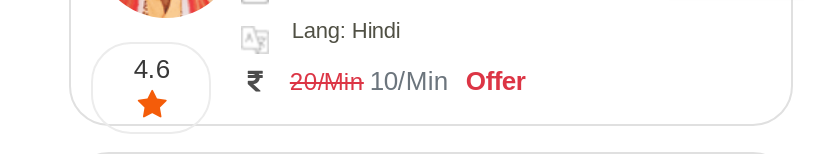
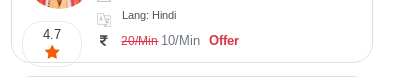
- 4.6
+ 4.7
